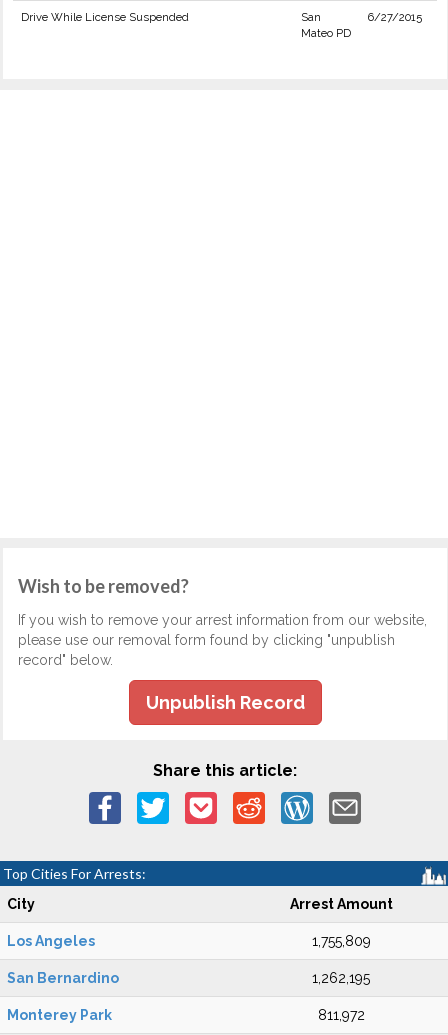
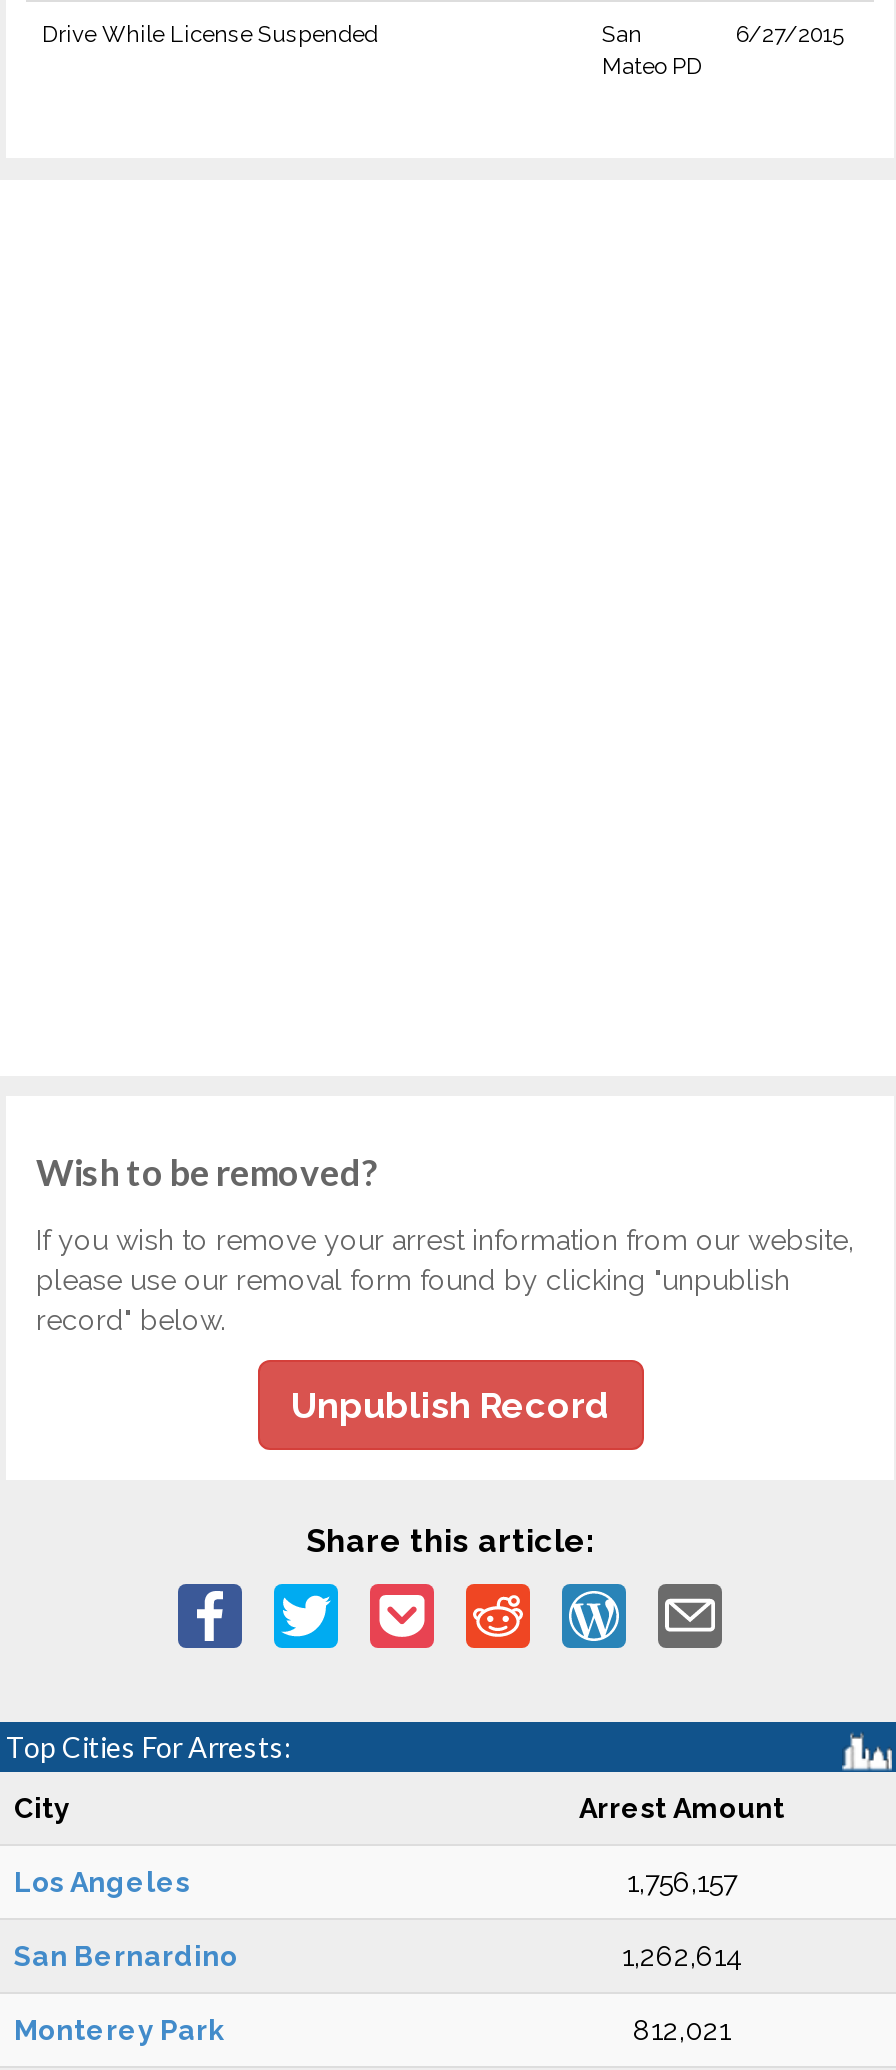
- 1,755,809
+ 1,756,157

- 1,262,195
+ 1,262,614

- 811,972
+ 812,021
